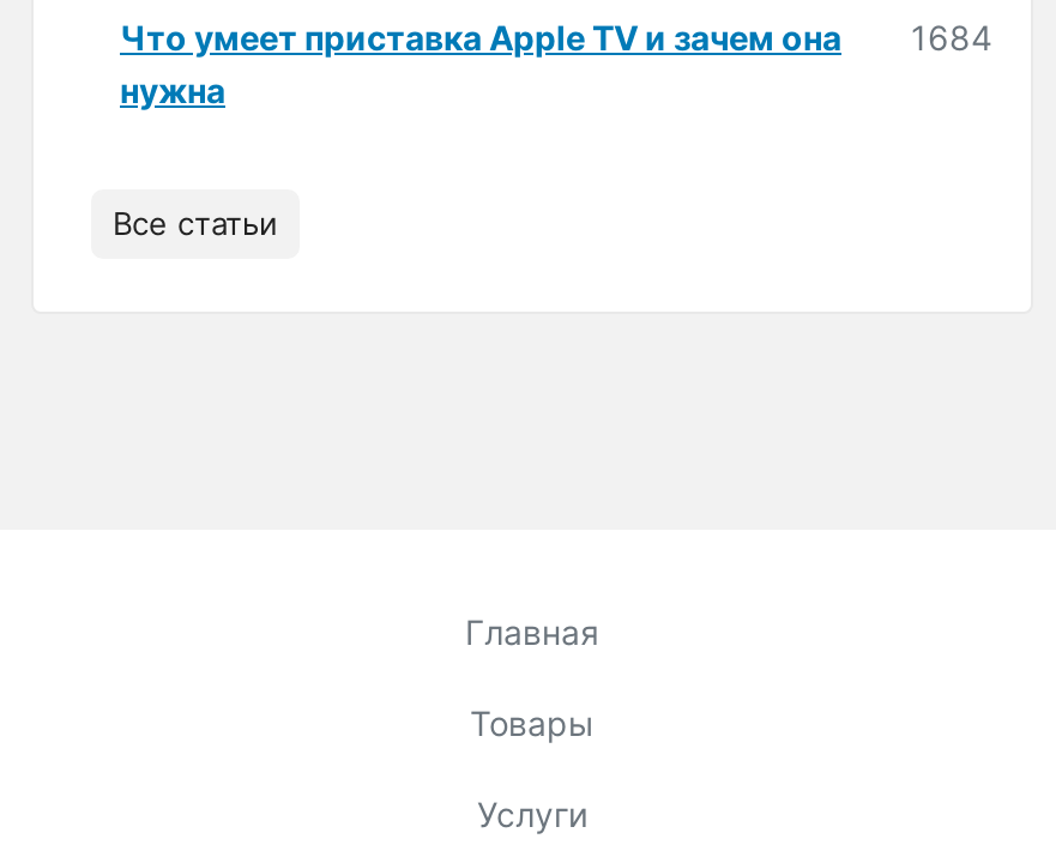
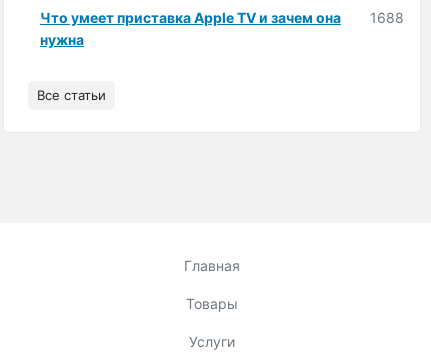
- Что умеет приставка Apple TV и зачем она 1684
+ Что умеет приставка Apple TV и зачем она 1688
